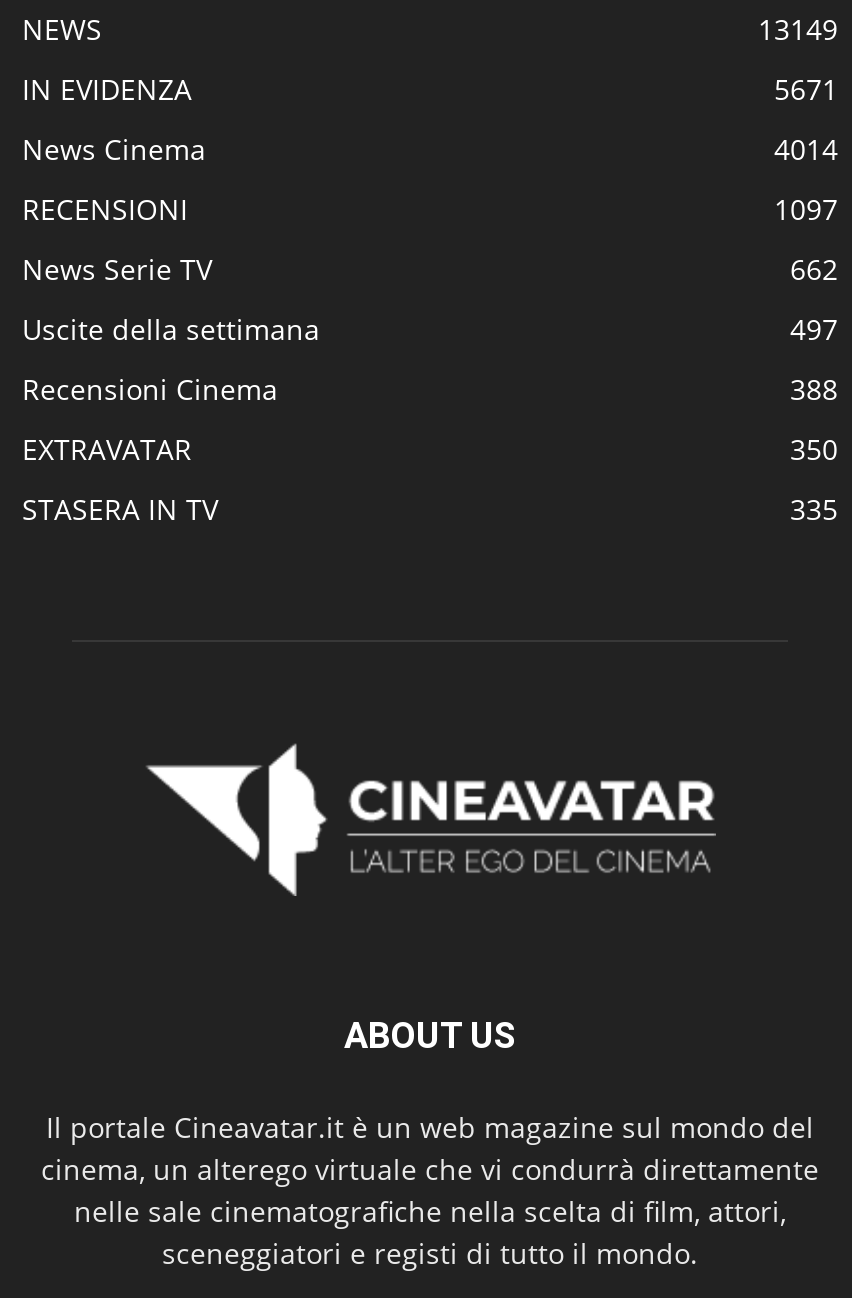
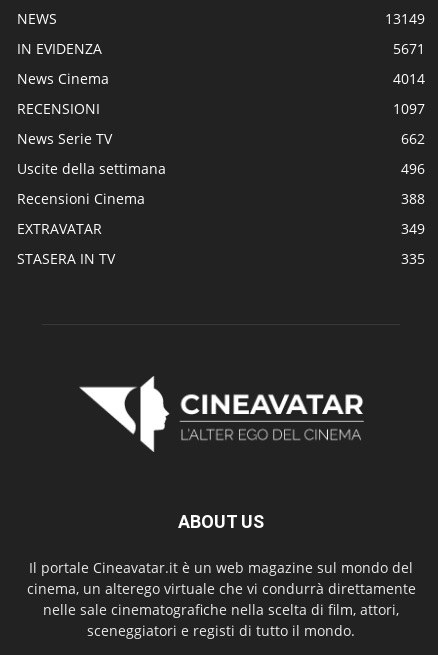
- 497
+ 496

- 350
+ 349
